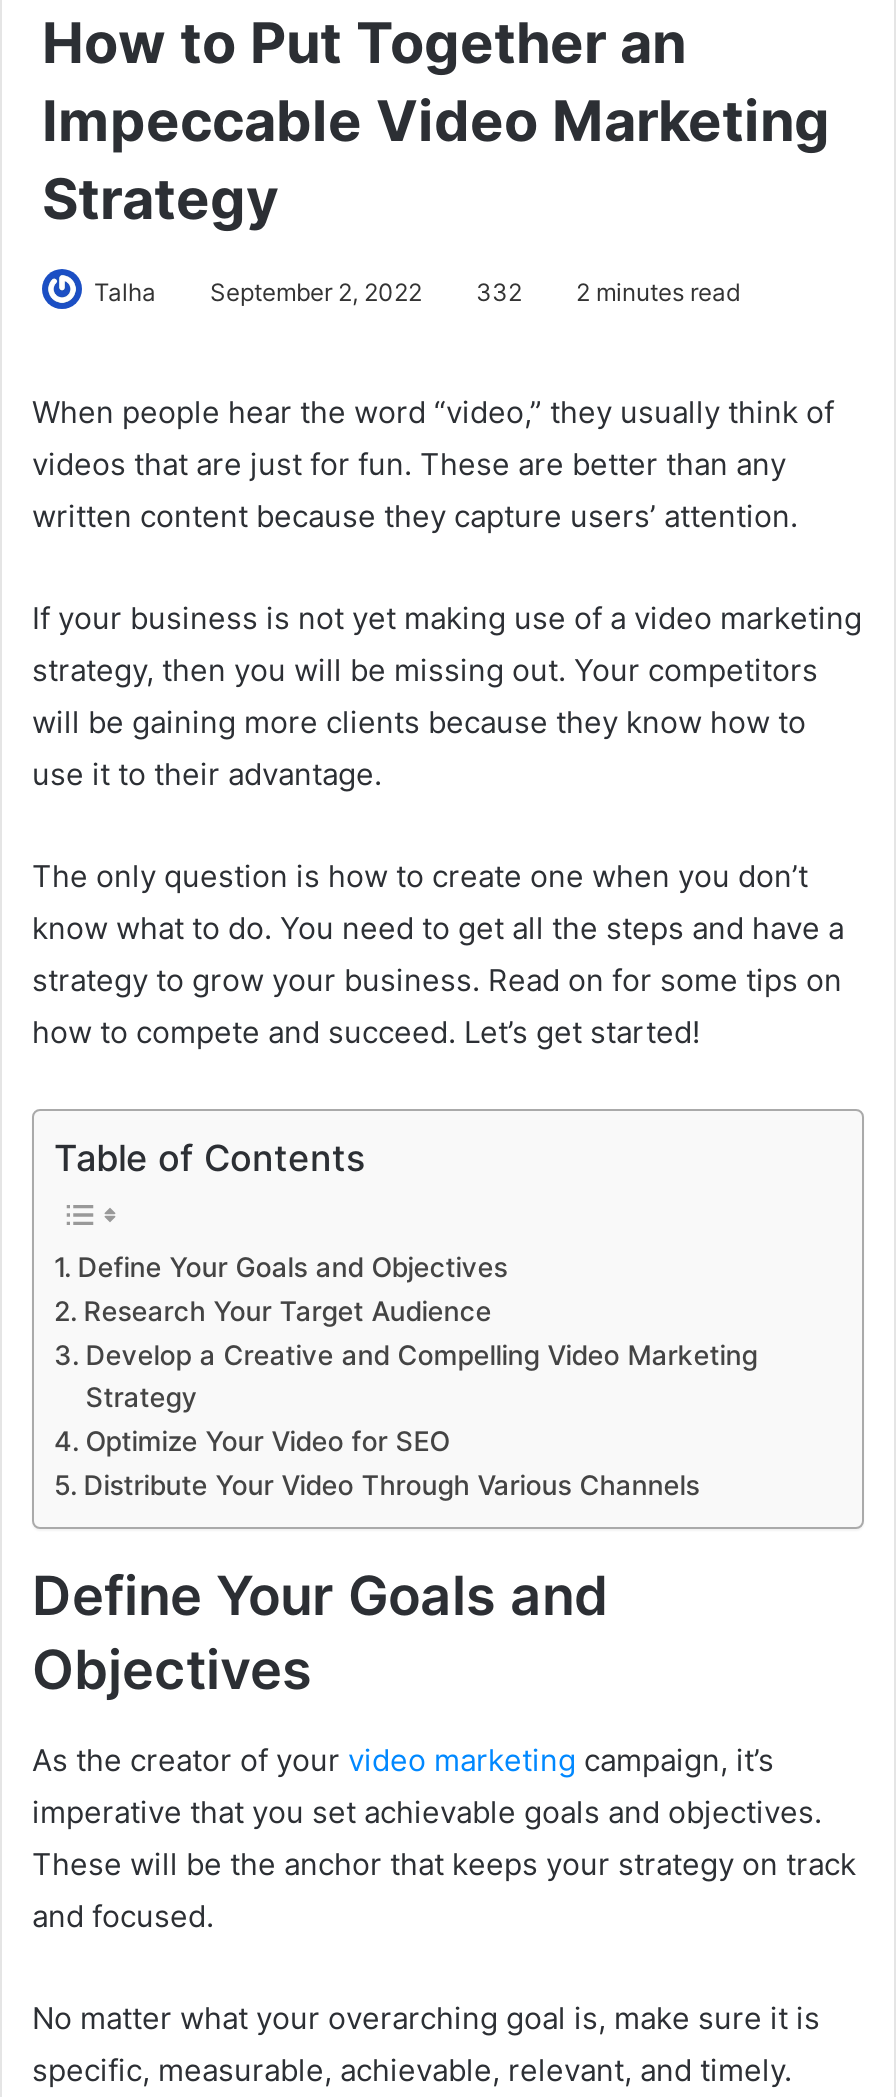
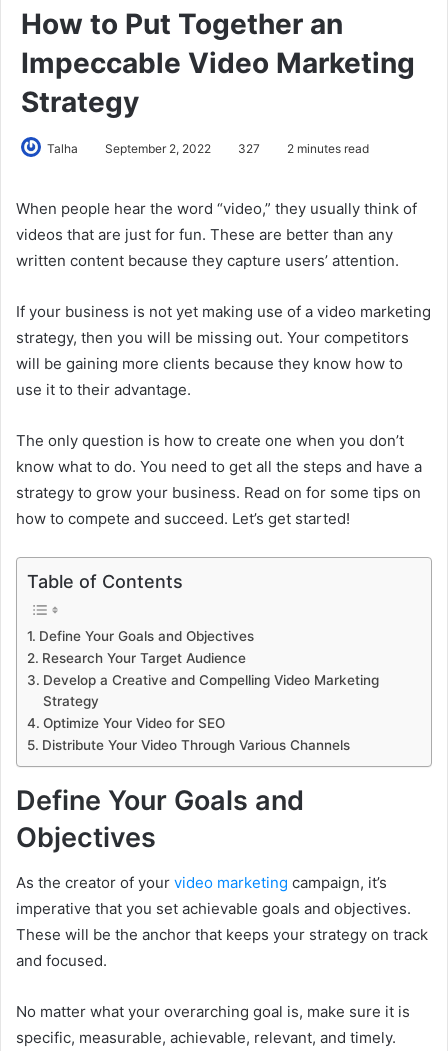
- Talha September 2, 2022 332 2 minutes read
+ Talha September 2, 2022 327 2 minutes read
